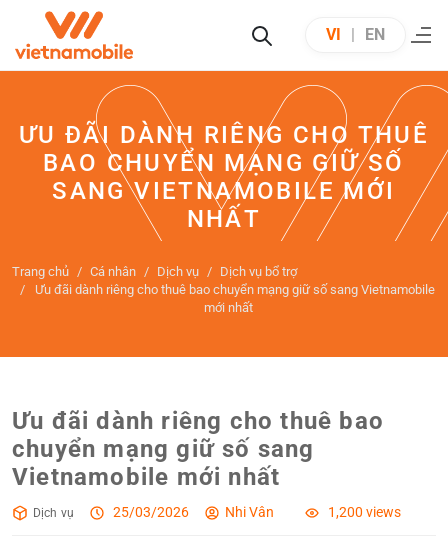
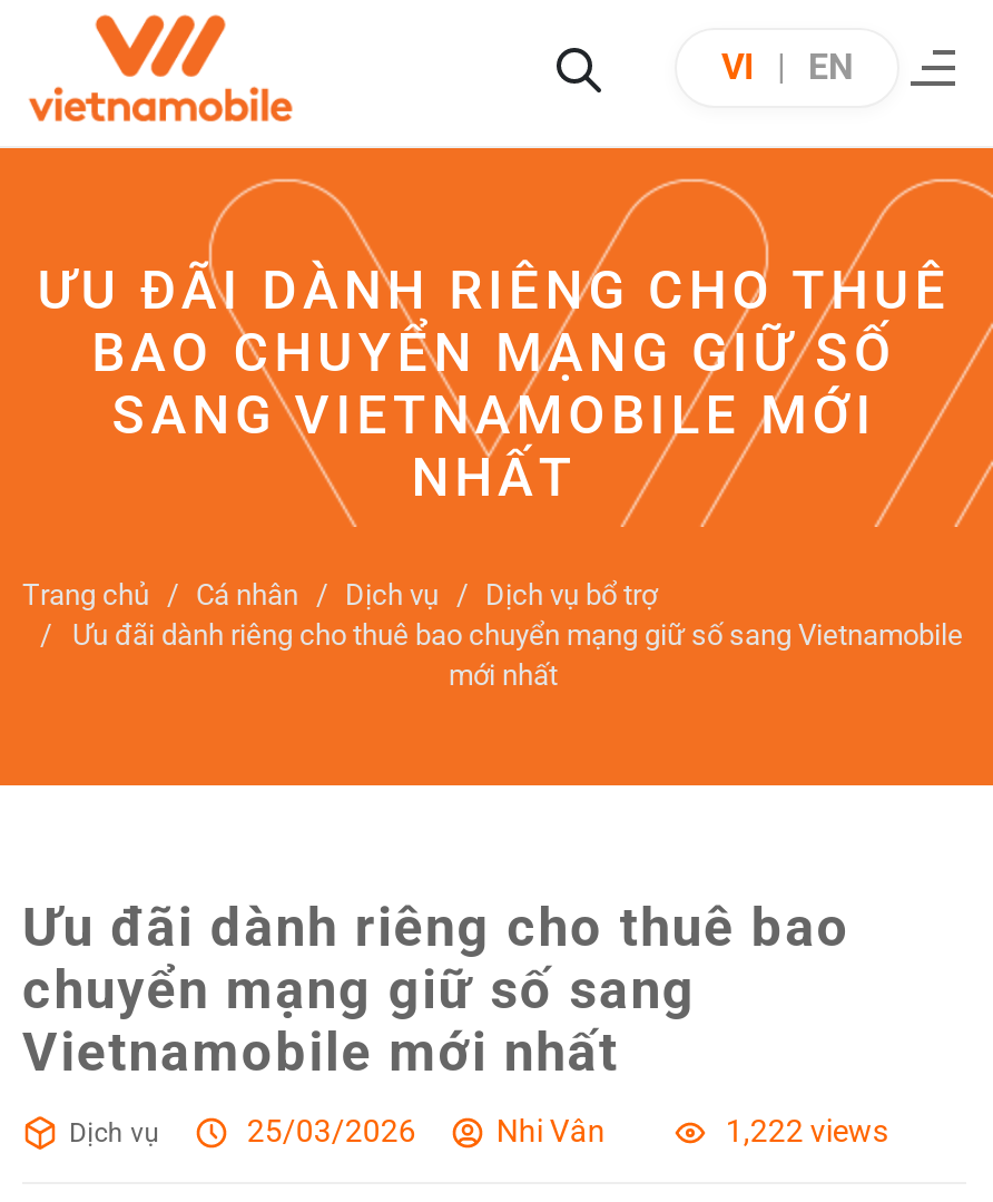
- 1,200 views
+ 1,222 views
